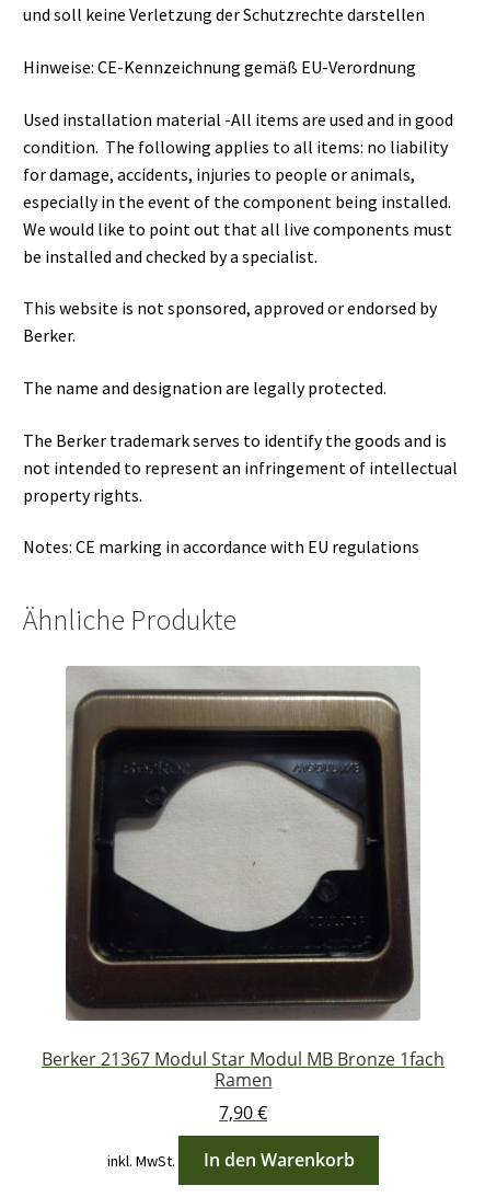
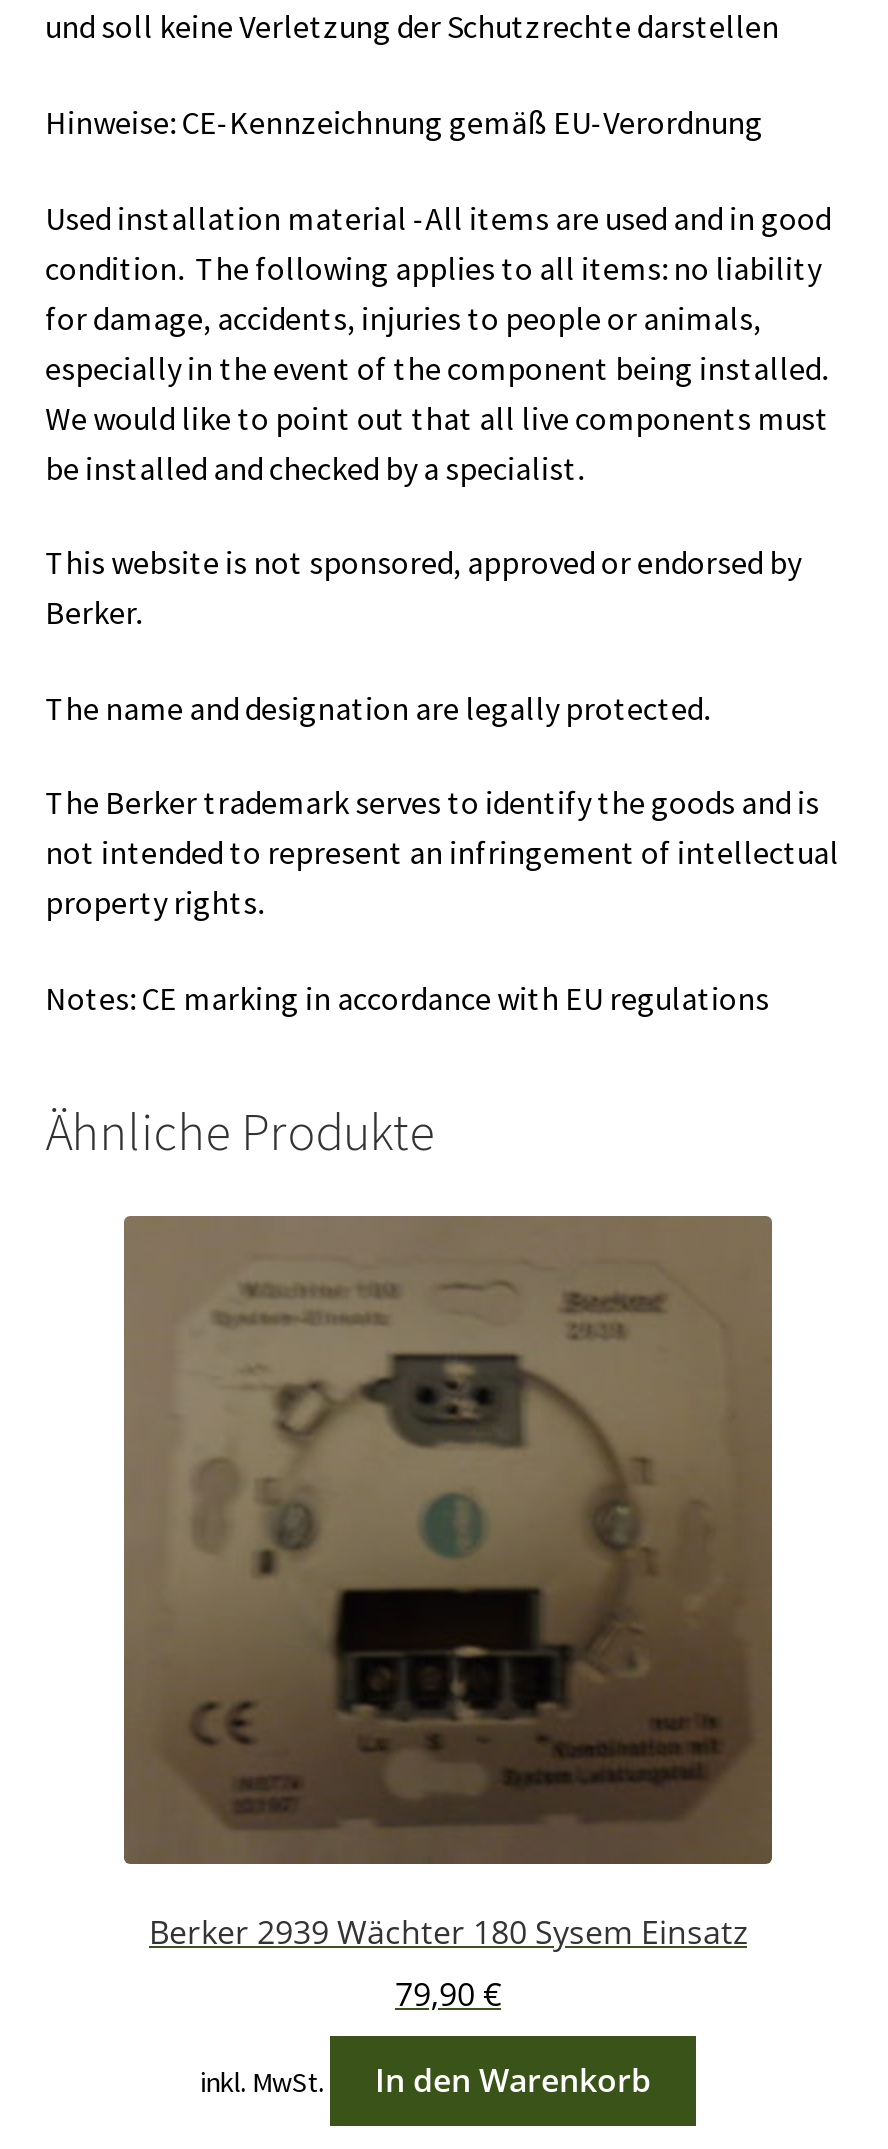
- [image]
- Berker 21367 Modul Star Modul MB Bronze 1fach
- Ramen
- 7,90 €
+ [image]
+ Berker 2939 Wächter 180 Sysem Einsatz
+ 79,90 €
